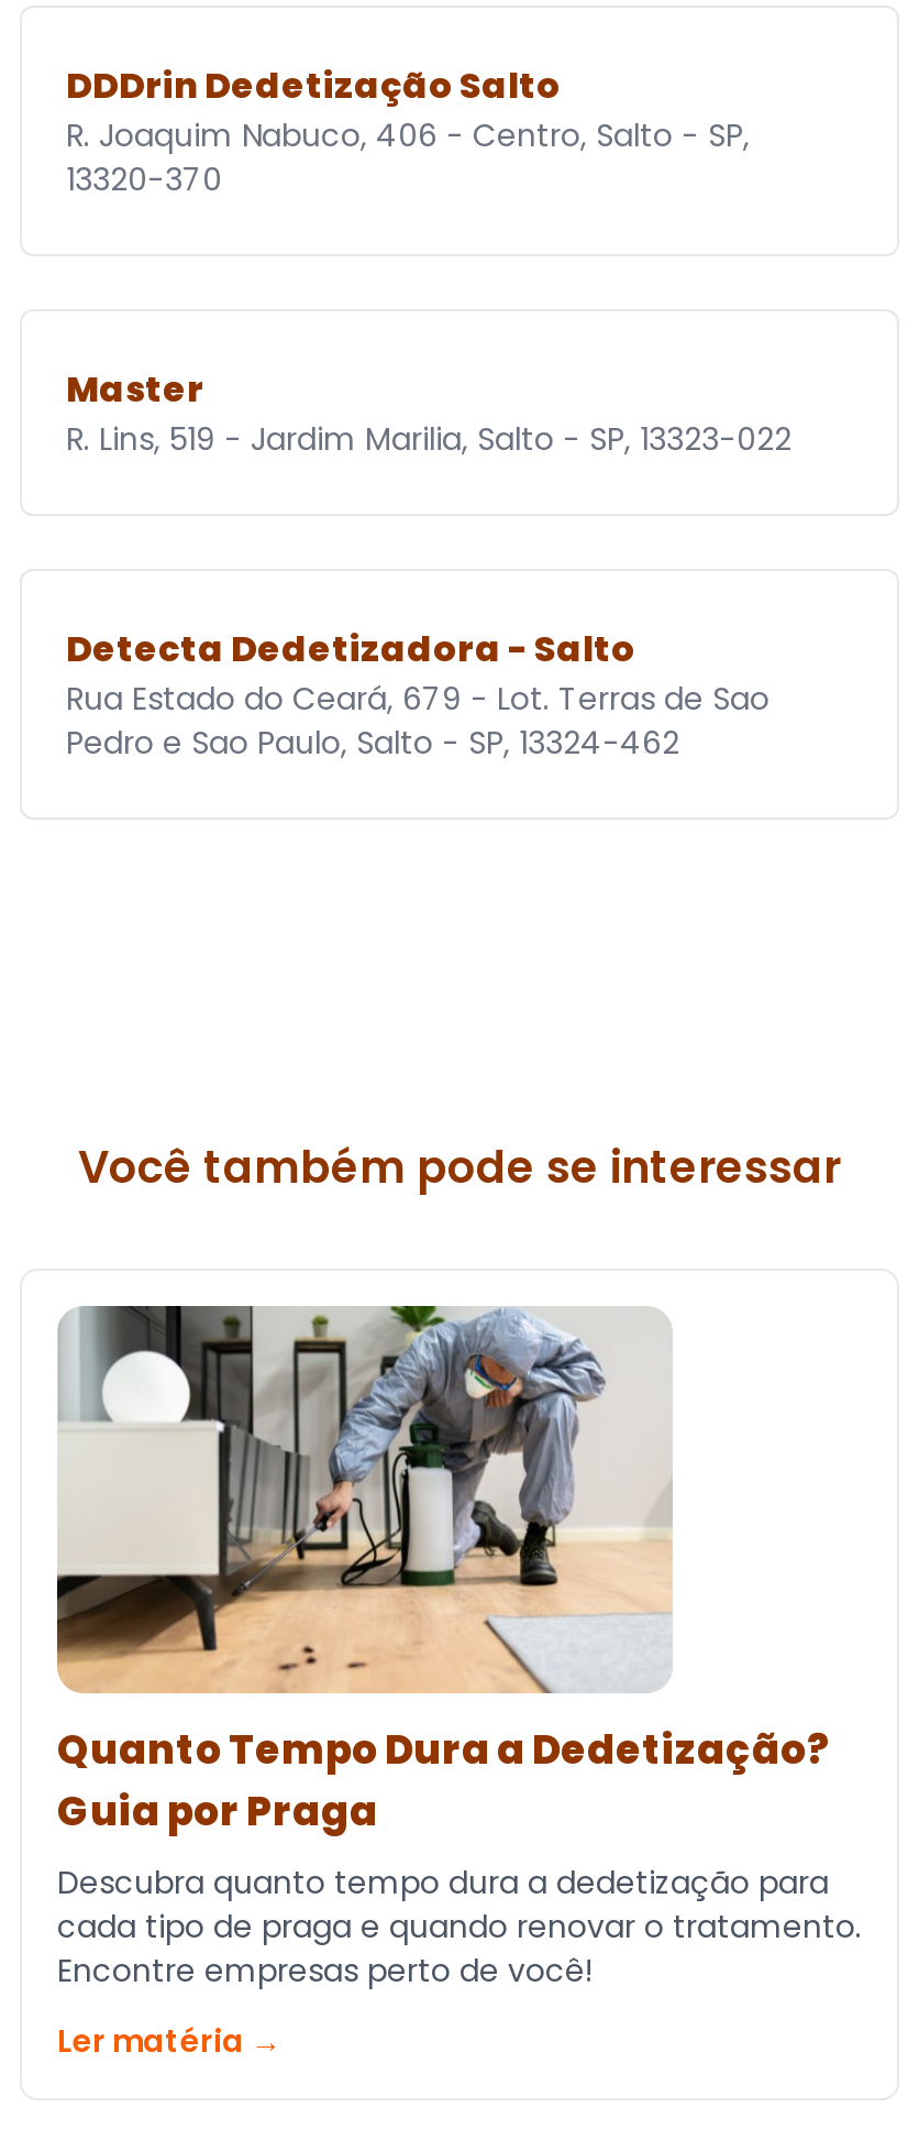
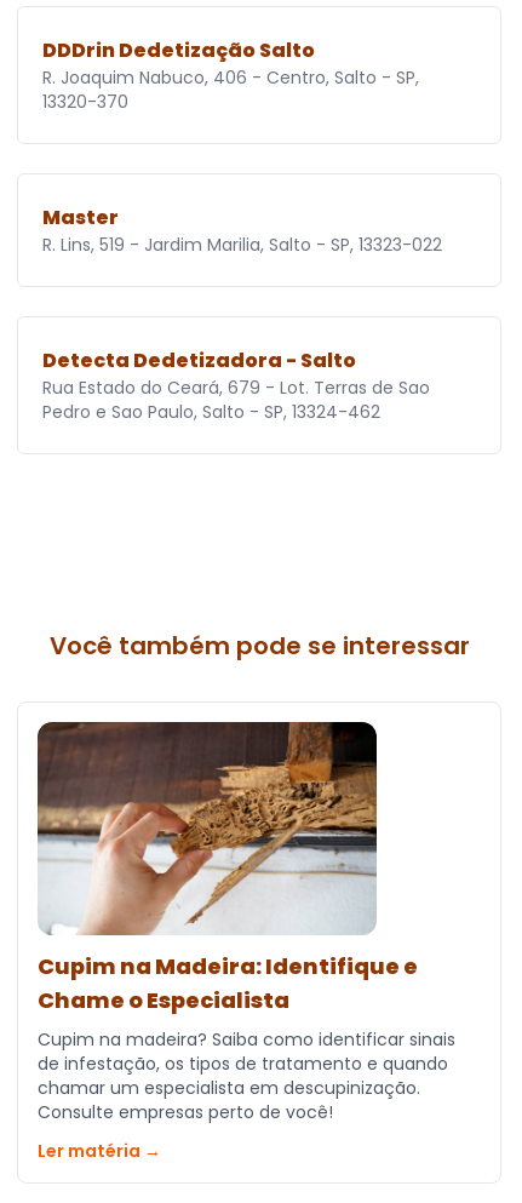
- [image]
- Quanto Tempo Dura a Dedetização?
- Guia por Praga
- Descubra quanto tempo dura a dedetização para
- cada tipo de praga e quando renovar o tratamento.
- Encontre empresas perto de você!
+ [image]
+ Cupim na Madeira: Identifique e
+ Chame o Especialista
+ Cupim na madeira? Saiba como identificar sinais
+ de infestação, os tipos de tratamento e quando
+ chamar um especialista em descupinização.
+ Consulte empresas perto de você!
